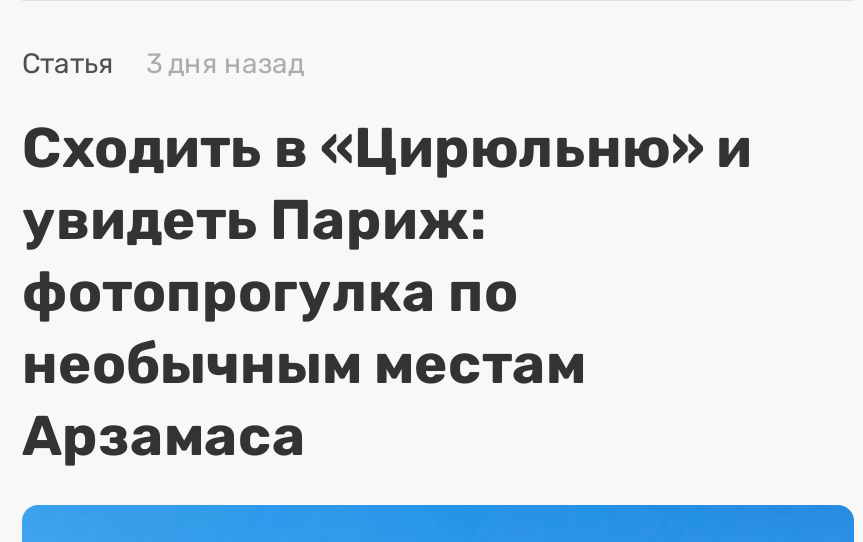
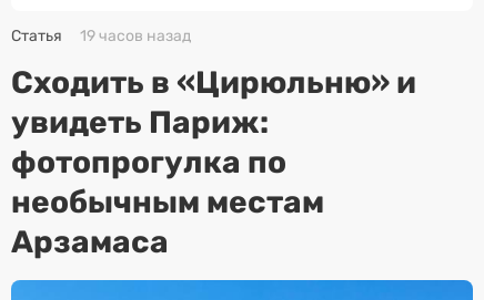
- Статья 3 дня назад
+ Статья 19 часов назад
